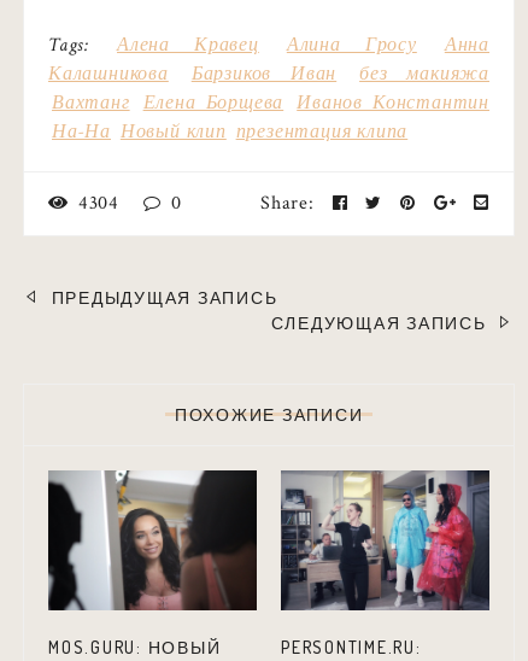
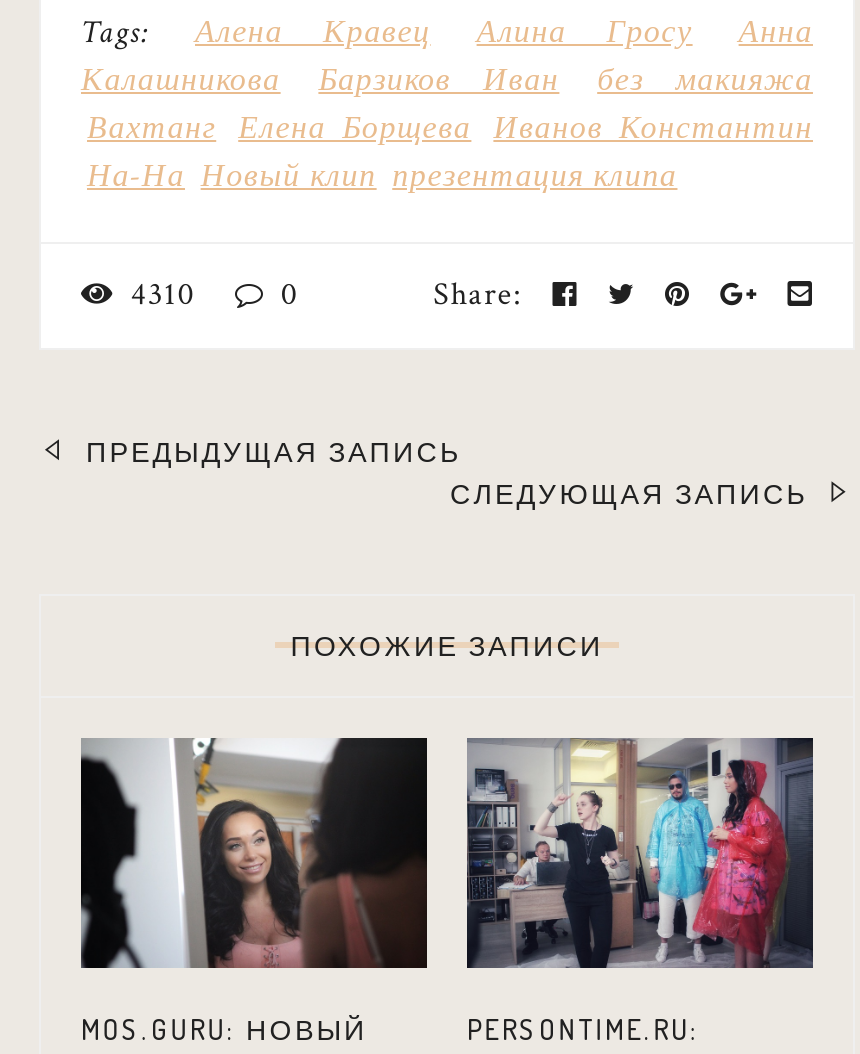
- 4304
+ 4310
